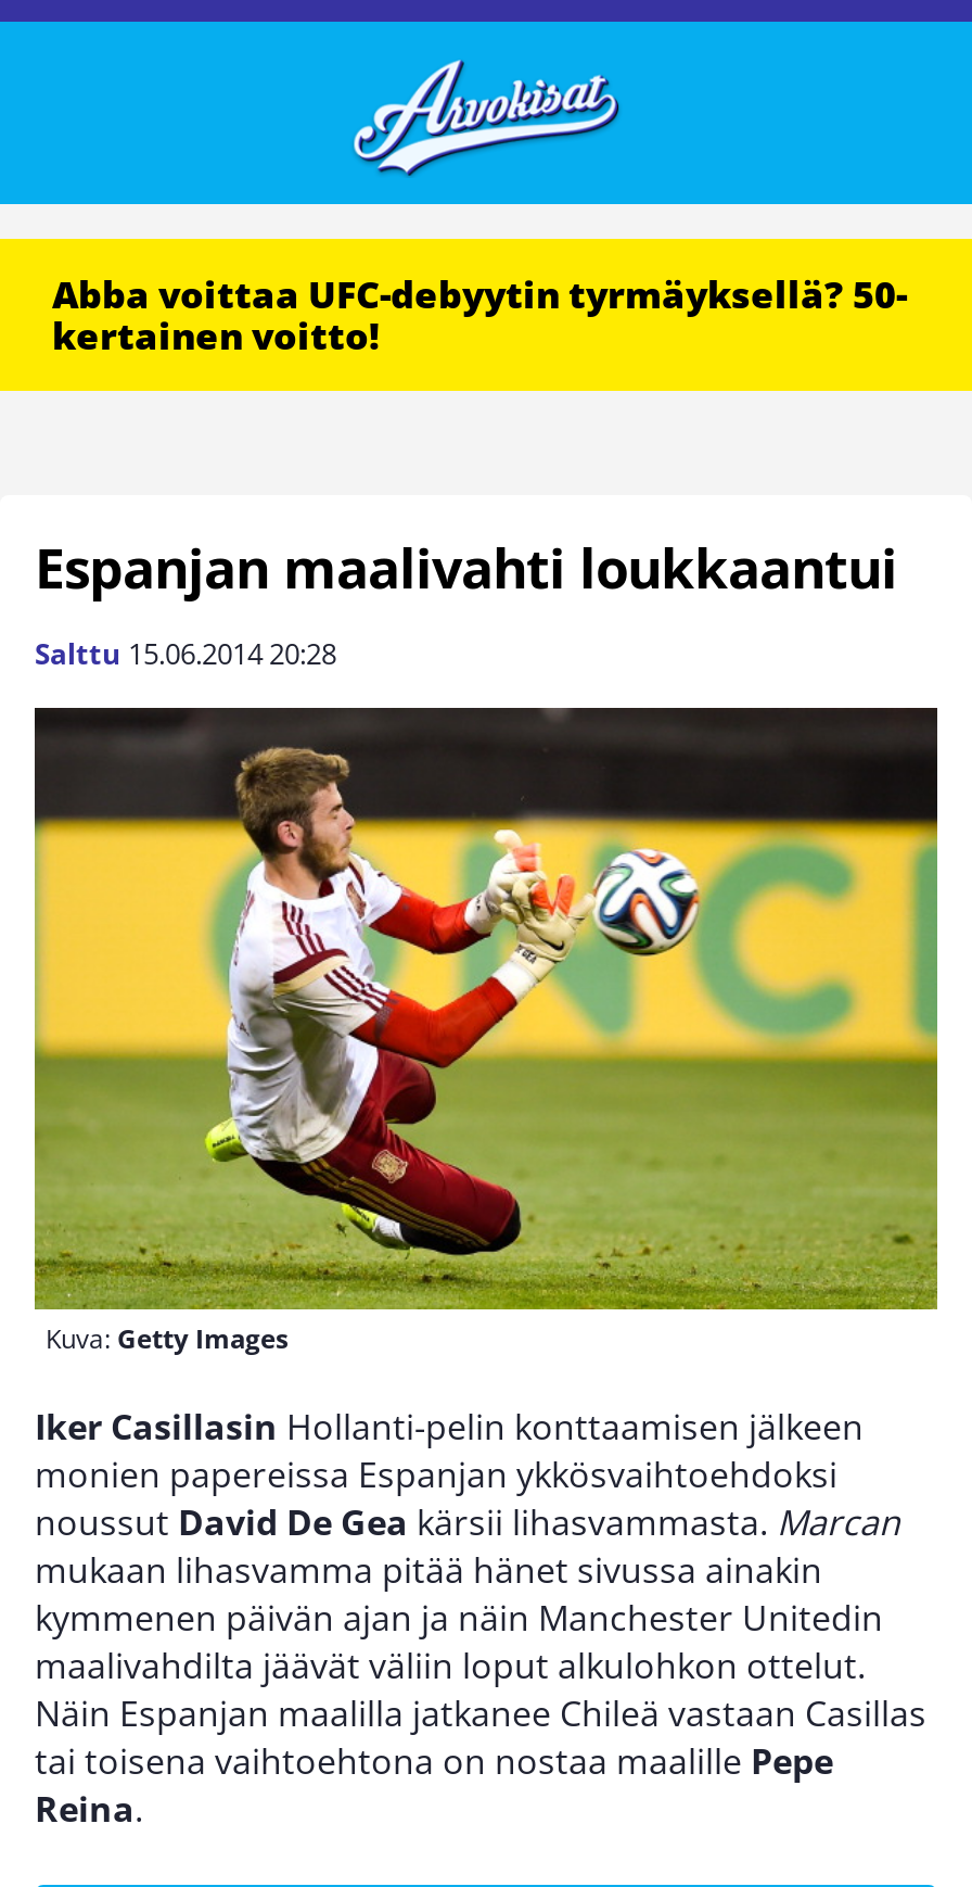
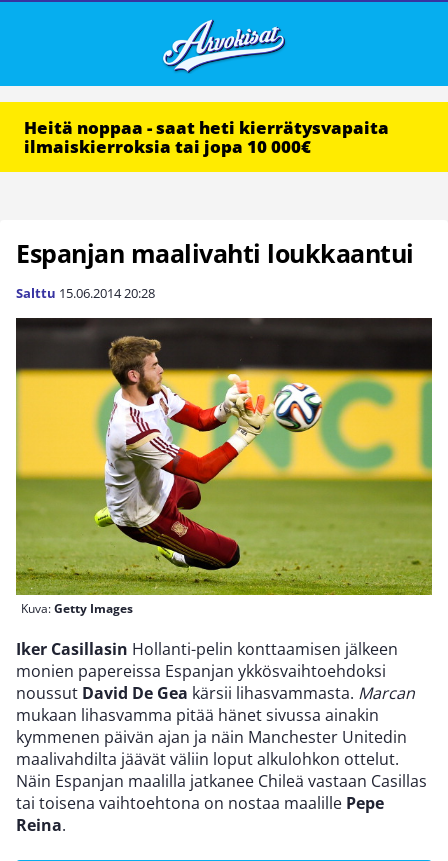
- Abba voittaa UFC-debyytin tyrmäyksellä? 50-
- kertainen voitto!
+ Heitä noppaa - saat heti kierrätysvapaita
+ ilmaiskierroksia tai jopa 10 000€
